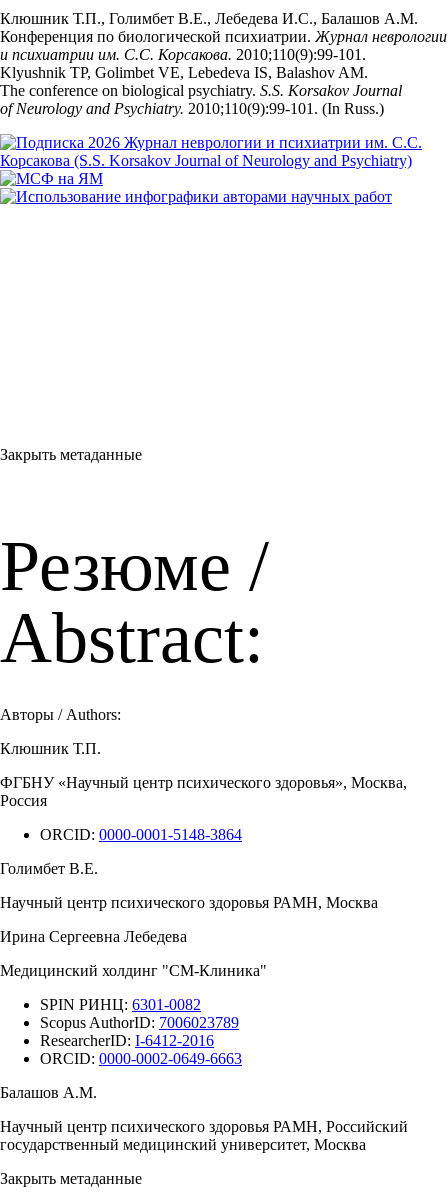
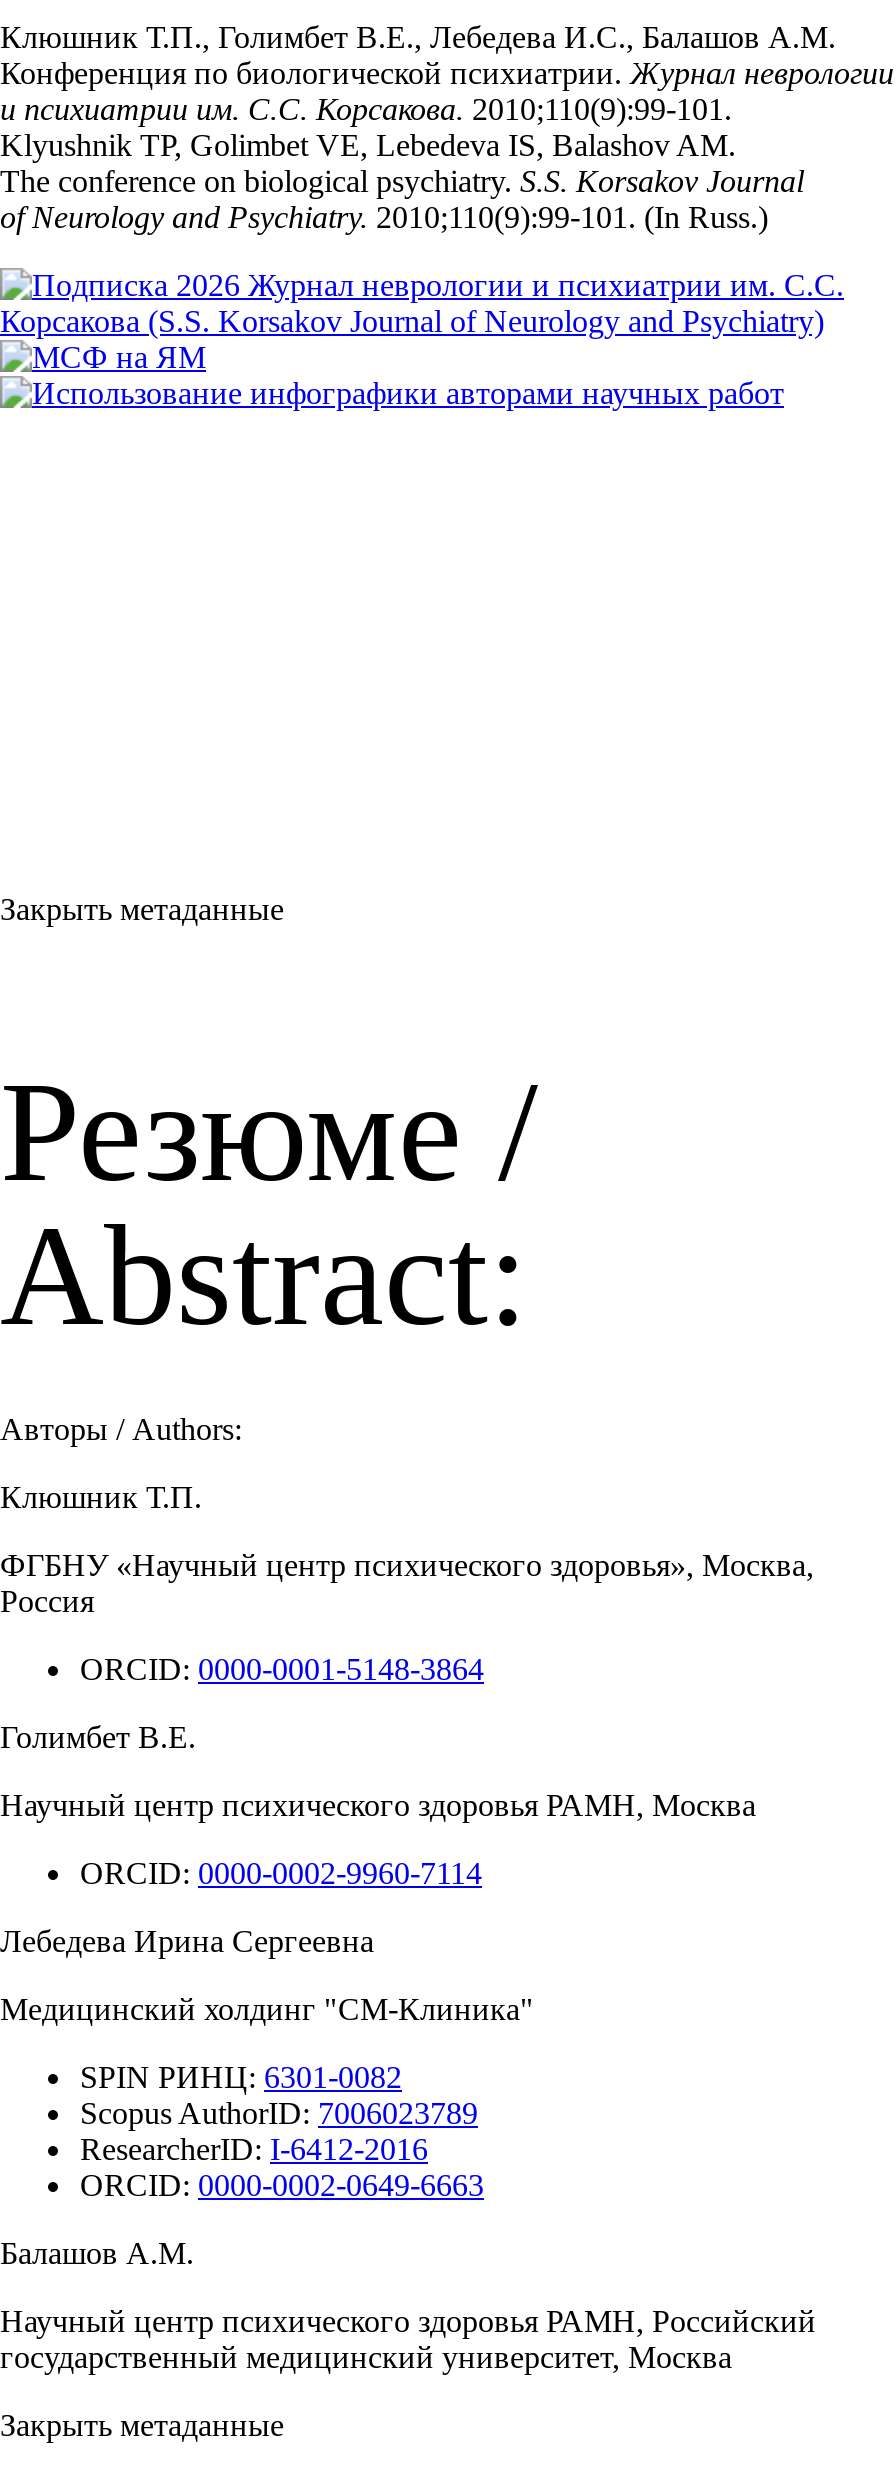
- Ирина Сергеевна Лебедева
+ ORCID: 0000-0002-9960-7114
+ Лебедева Ирина Сергеевна
